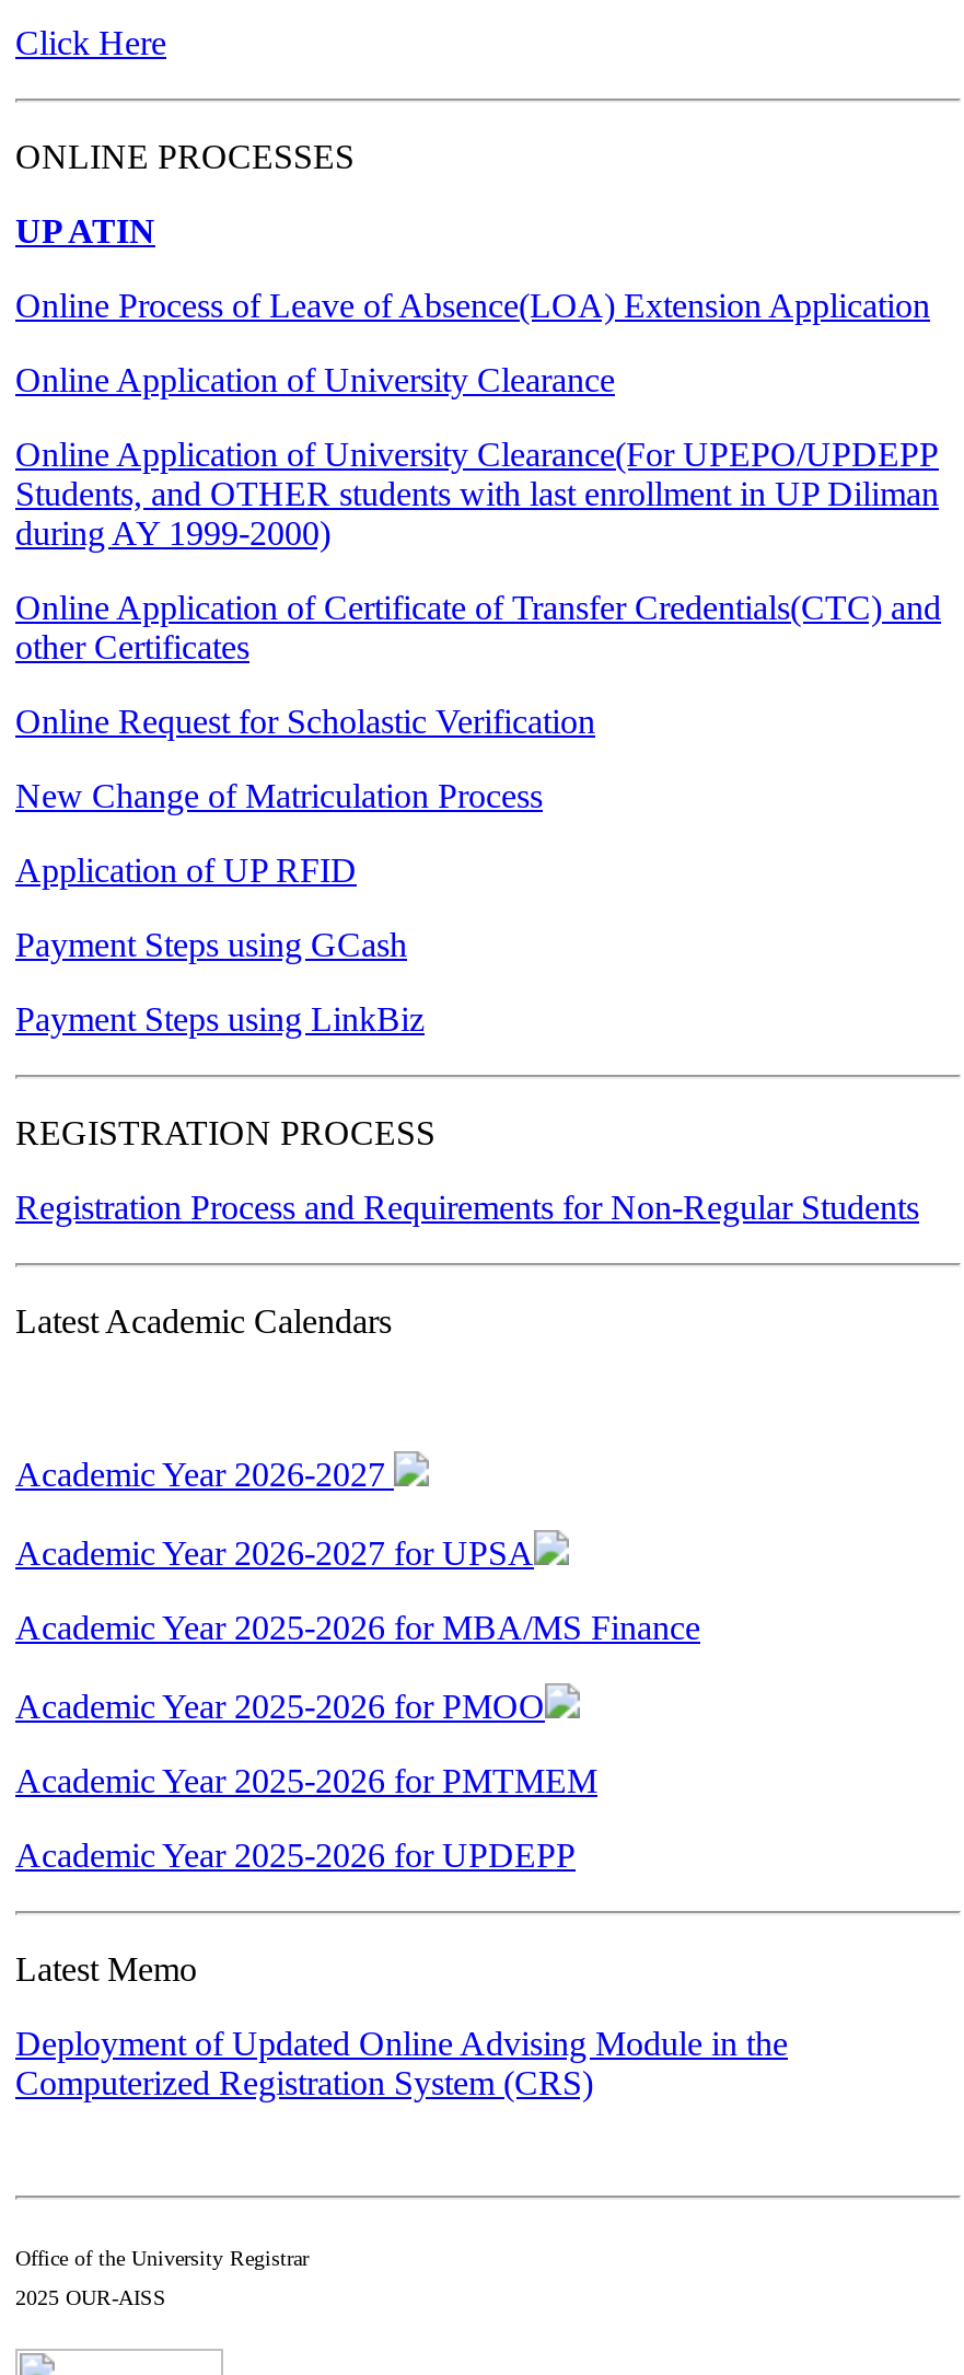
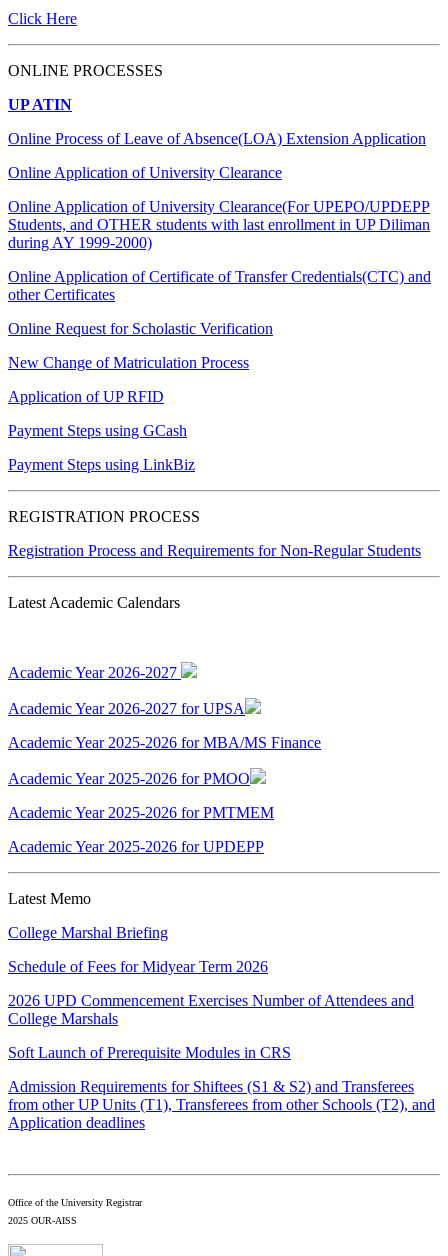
- Deployment of Updated Online Advising Module in the
- Computerized Registration System (CRS)
+ College Marshal Briefing
+ Schedule of Fees for Midyear Term 2026
+ 2026 UPD Commencement Exercises Number of Attendees and
+ College Marshals
+ Soft Launch of Prerequisite Modules in CRS
+ Admission Requirements for Shiftees (S1 & S2) and Transferees
+ from other UP Units (T1), Transferees from other Schools (T2), and
+ Application deadlines
